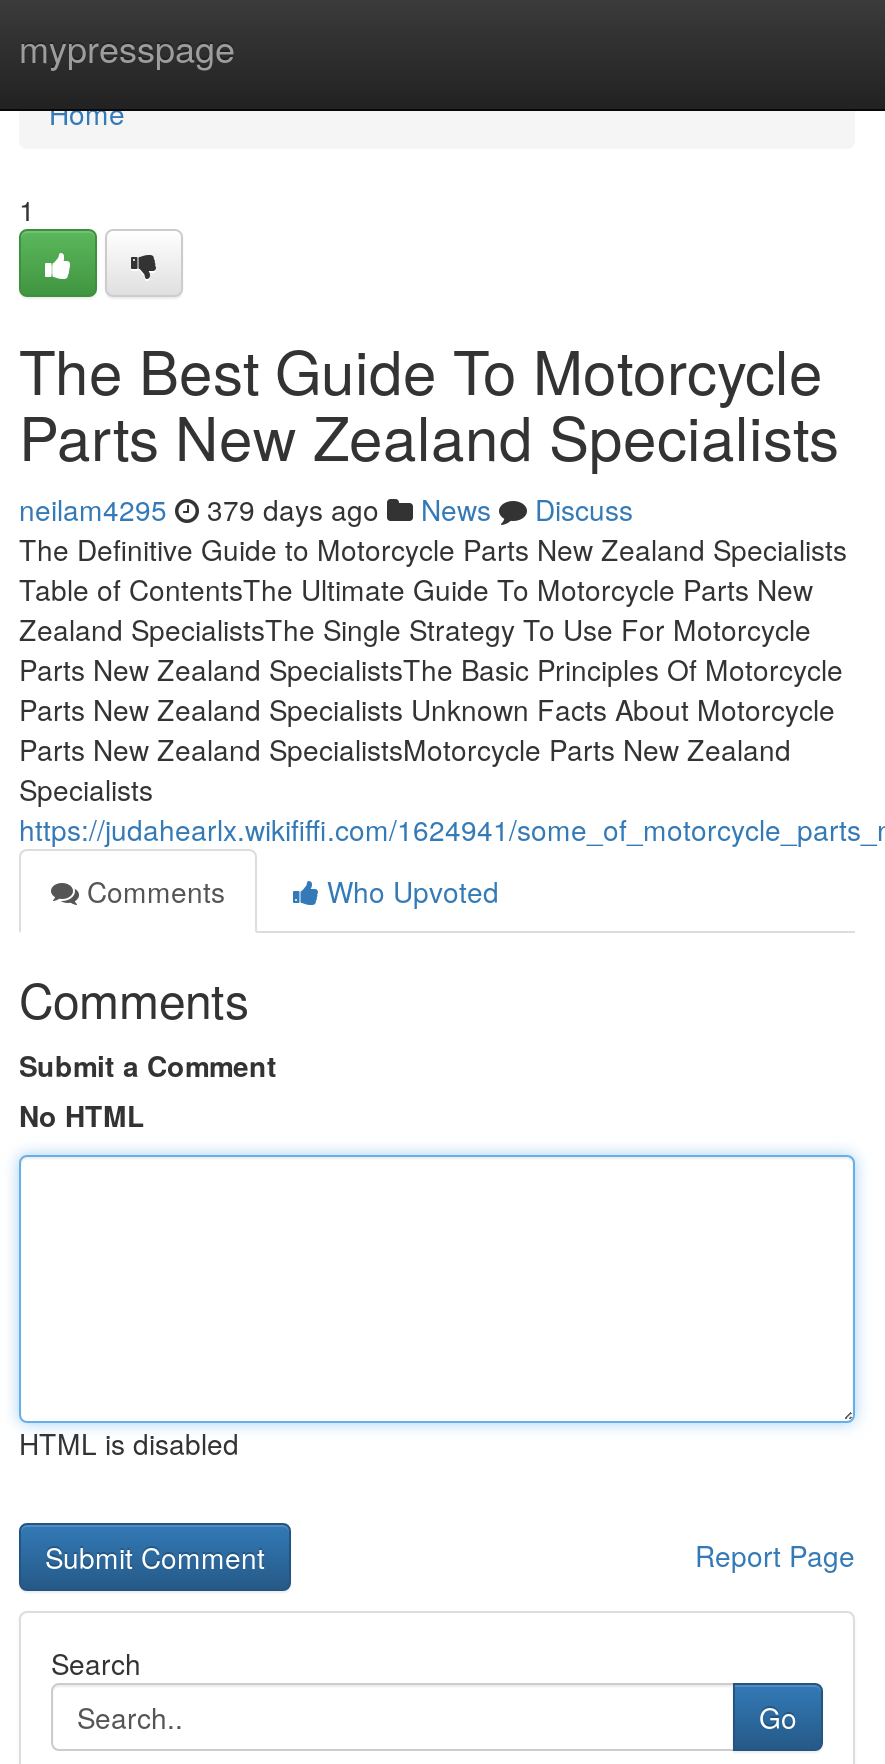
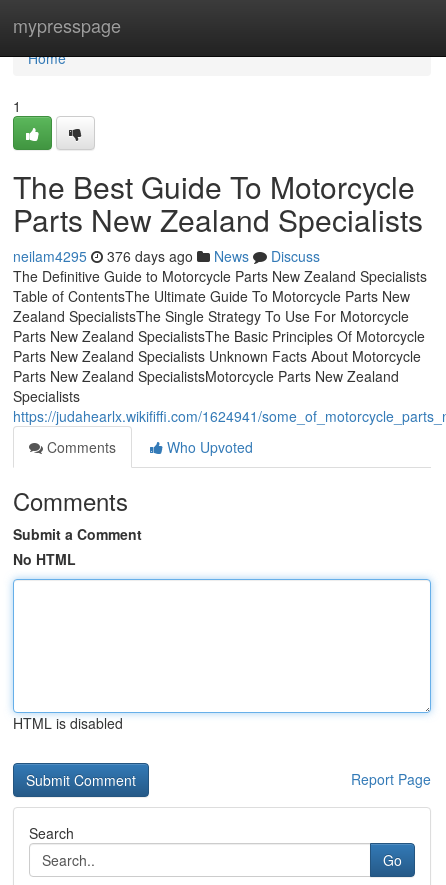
- neilam4295 379 days ago News Discuss
+ neilam4295 376 days ago News Discuss
